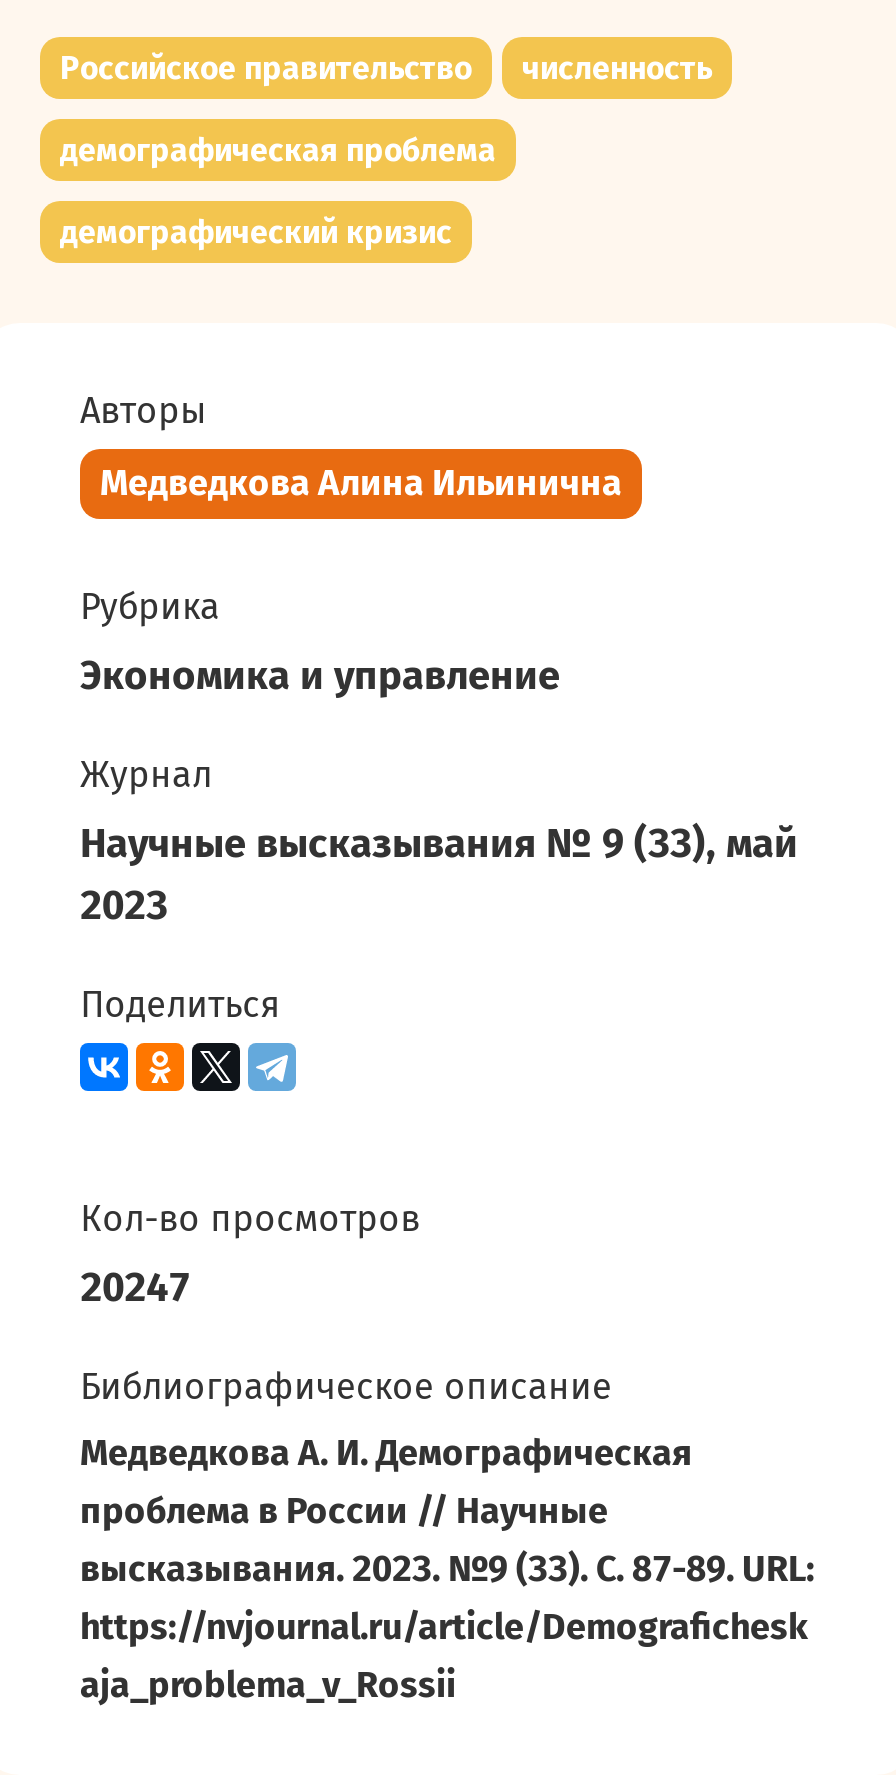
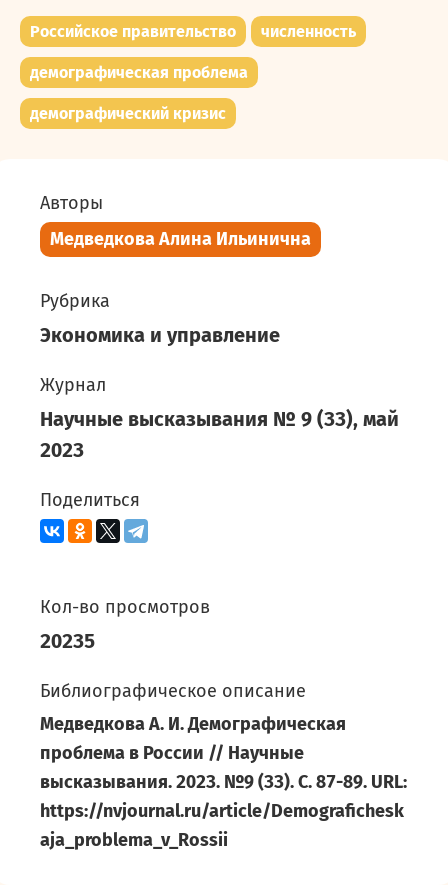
- 20247
+ 20235
